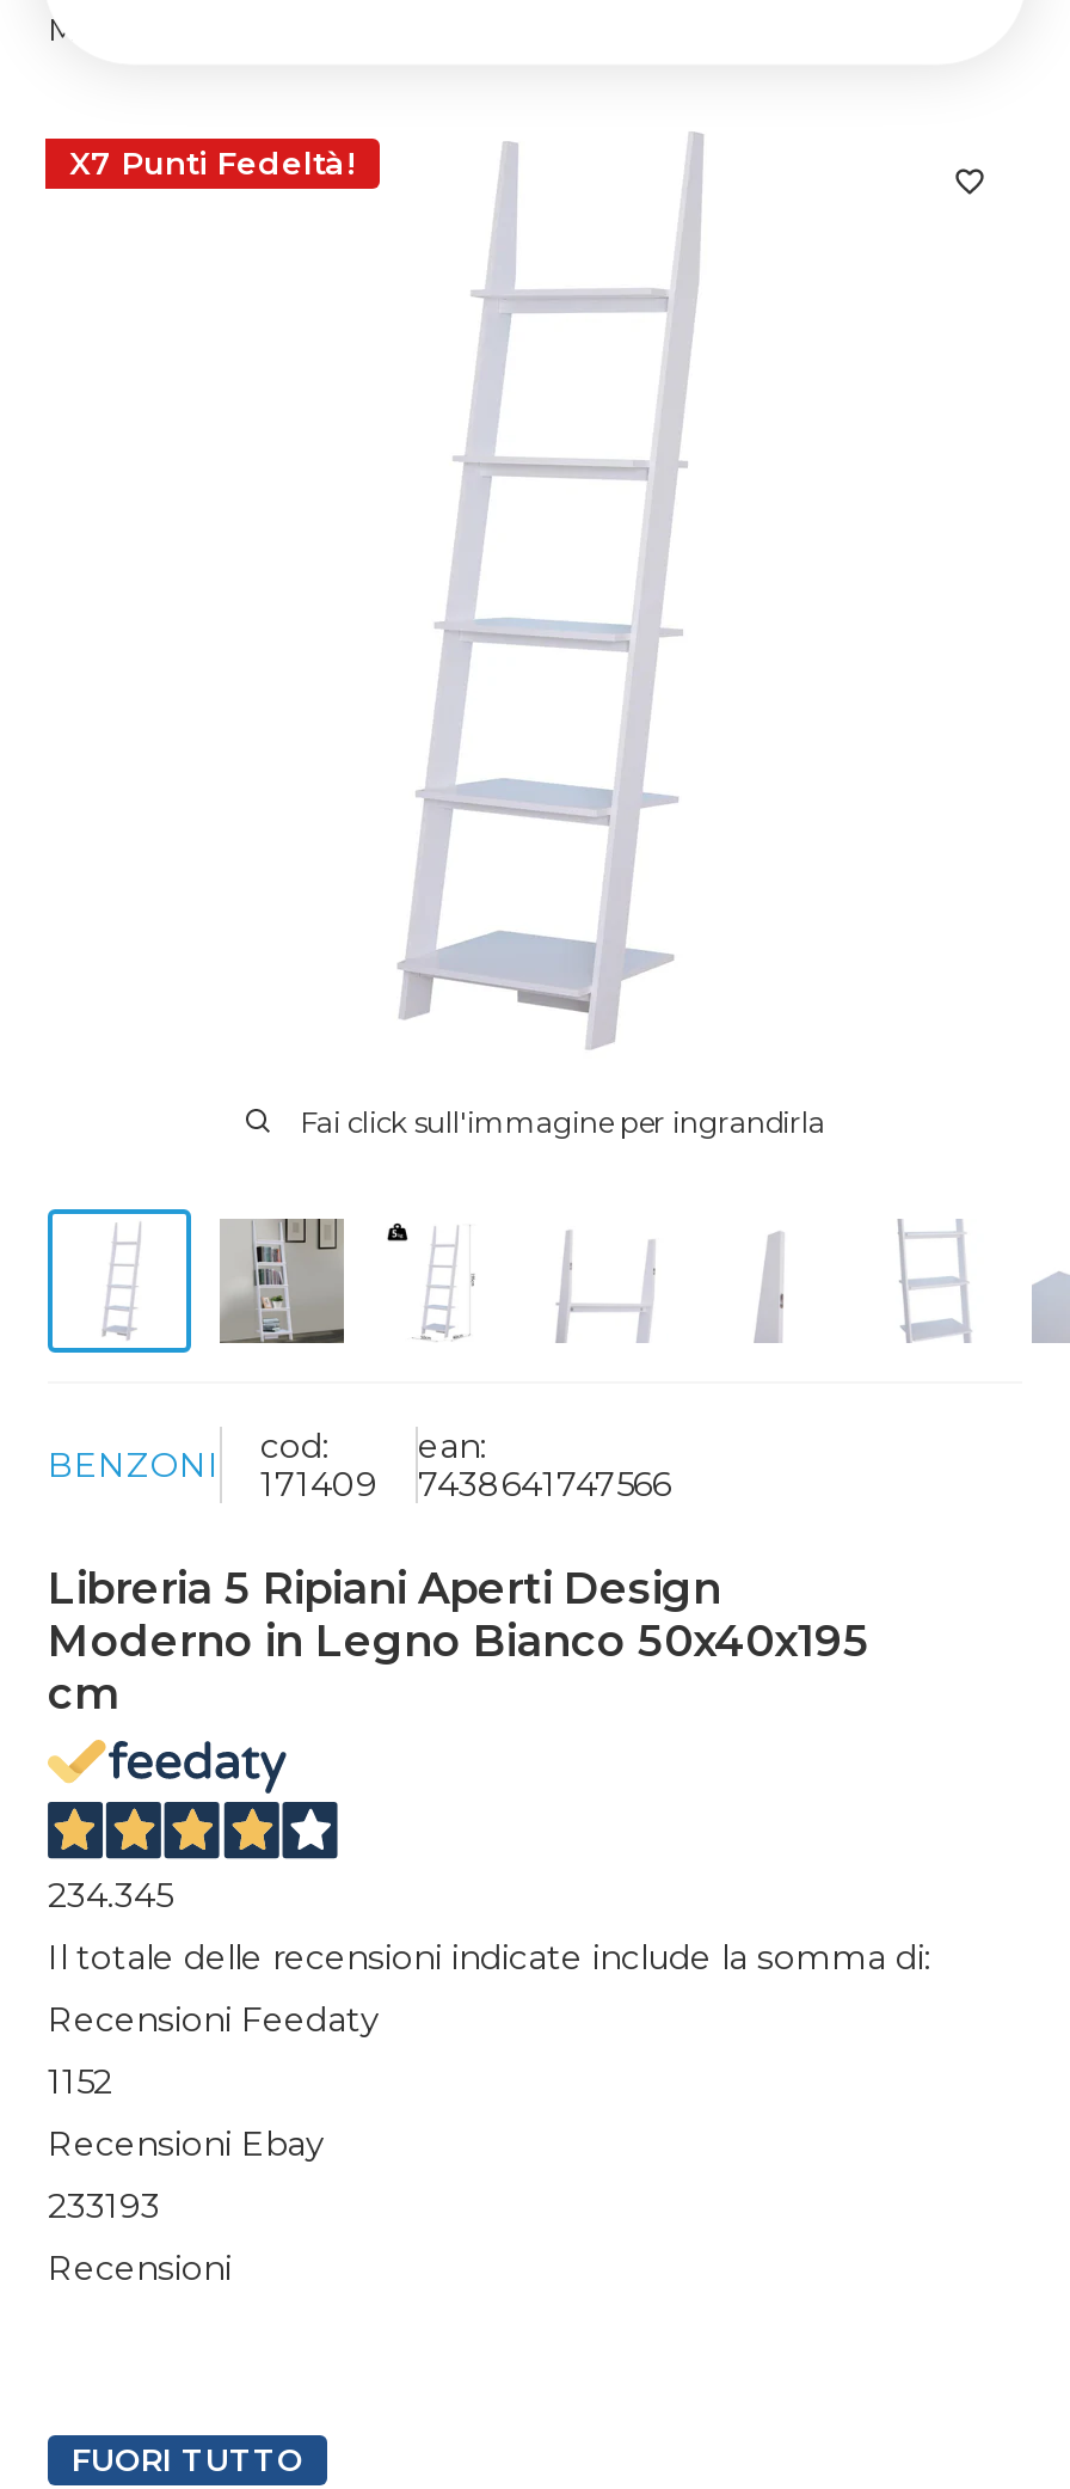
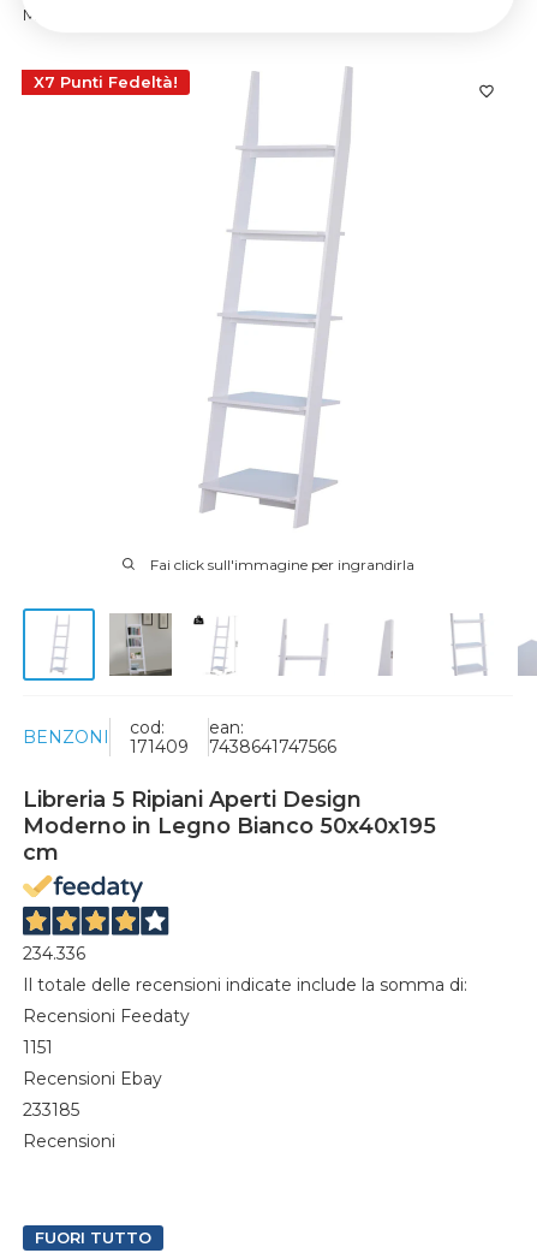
- 234.345
+ 234.336

- 1152
+ 1151

- 233193
+ 233185
